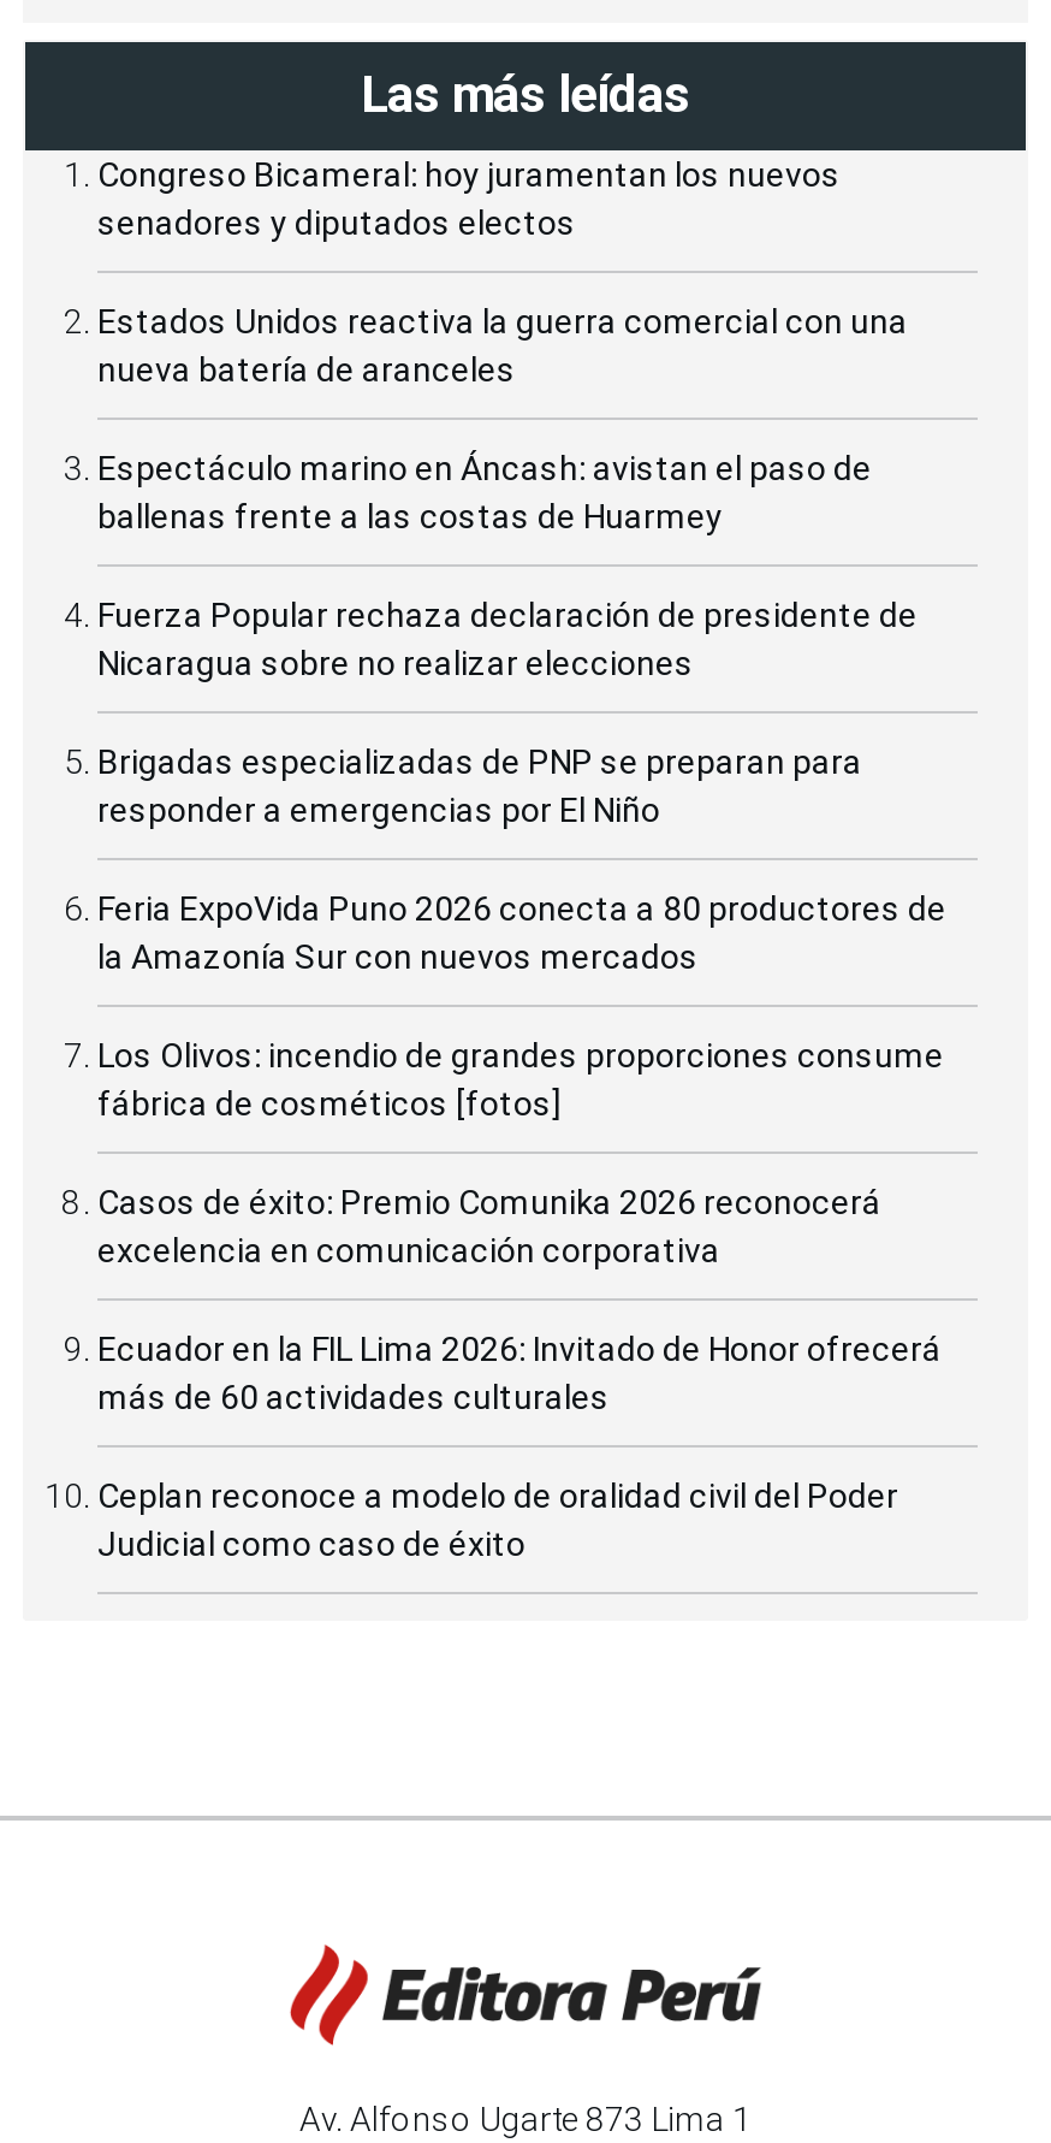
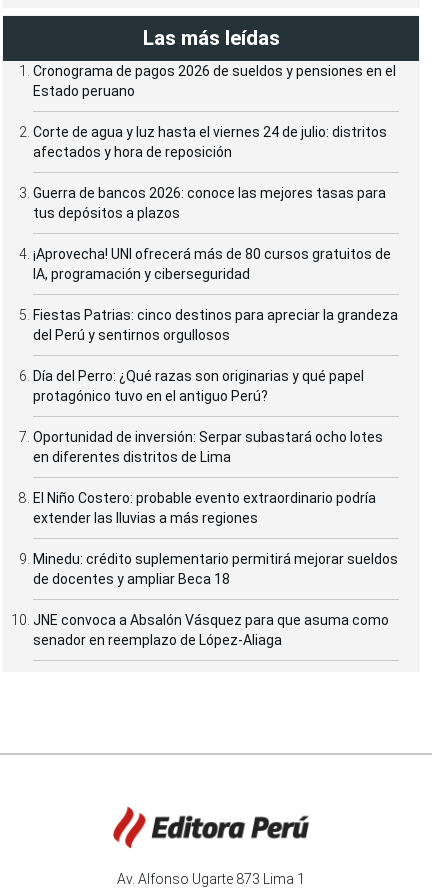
- Congreso Bicameral: hoy juramentan los nuevos
- senadores y diputados electos
+ Cronograma de pagos 2026 de sueldos y pensiones en el
+ Estado peruano

- Estados Unidos reactiva la guerra comercial con una
- nueva batería de aranceles
+ Corte de agua y luz hasta el viernes 24 de julio: distritos
+ afectados y hora de reposición

- Espectáculo marino en Áncash: avistan el paso de
- ballenas frente a las costas de Huarmey
+ Guerra de bancos 2026: conoce las mejores tasas para
+ tus depósitos a plazos

- Fuerza Popular rechaza declaración de presidente de
- Nicaragua sobre no realizar elecciones
+ ¡Aprovecha! UNI ofrecerá más de 80 cursos gratuitos de
+ IA, programación y ciberseguridad

- Brigadas especializadas de PNP se preparan para
- responder a emergencias por El Niño
+ Fiestas Patrias: cinco destinos para apreciar la grandeza
+ del Perú y sentirnos orgullosos

- Feria ExpoVida Puno 2026 conecta a 80 productores de
- la Amazonía Sur con nuevos mercados
+ Día del Perro: ¿Qué razas son originarias y qué papel
+ protagónico tuvo en el antiguo Perú?

- Los Olivos: incendio de grandes proporciones consume
- fábrica de cosméticos [fotos]
+ Oportunidad de inversión: Serpar subastará ocho lotes
+ en diferentes distritos de Lima

- Casos de éxito: Premio Comunika 2026 reconocerá
- excelencia en comunicación corporativa
+ El Niño Costero: probable evento extraordinario podría
+ extender las lluvias a más regiones

- Ecuador en la FIL Lima 2026: Invitado de Honor ofrecerá
- más de 60 actividades culturales
+ Minedu: crédito suplementario permitirá mejorar sueldos
+ de docentes y ampliar Beca 18

- Ceplan reconoce a modelo de oralidad civil del Poder
- Judicial como caso de éxito
+ JNE convoca a Absalón Vásquez para que asuma como
+ senador en reemplazo de López-Aliaga
